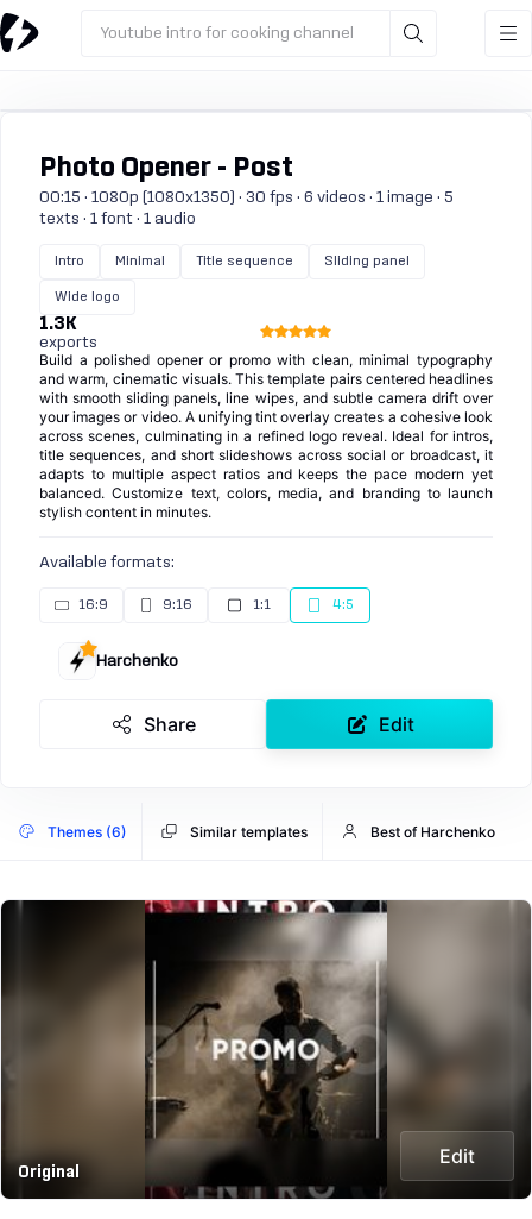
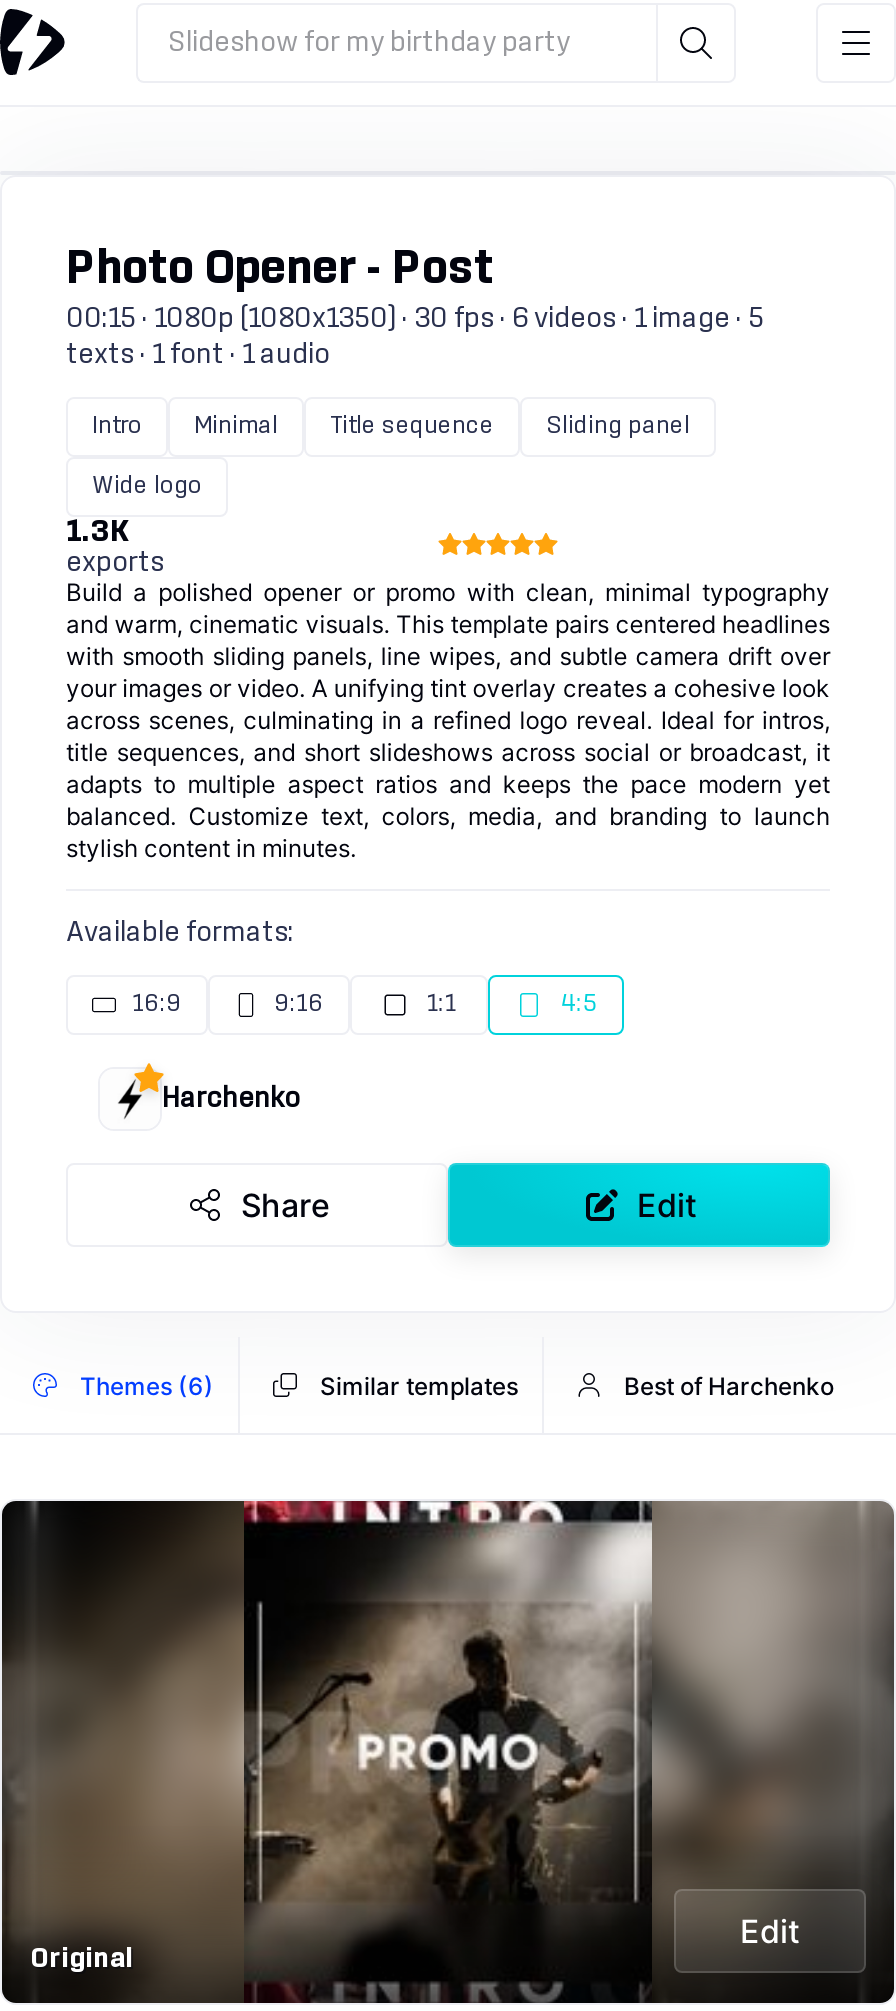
- Youtube intro for cooking channel
+ Slideshow for my birthday party
